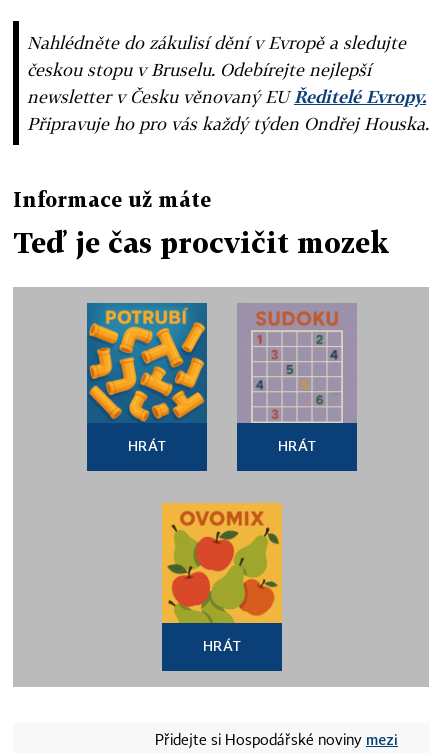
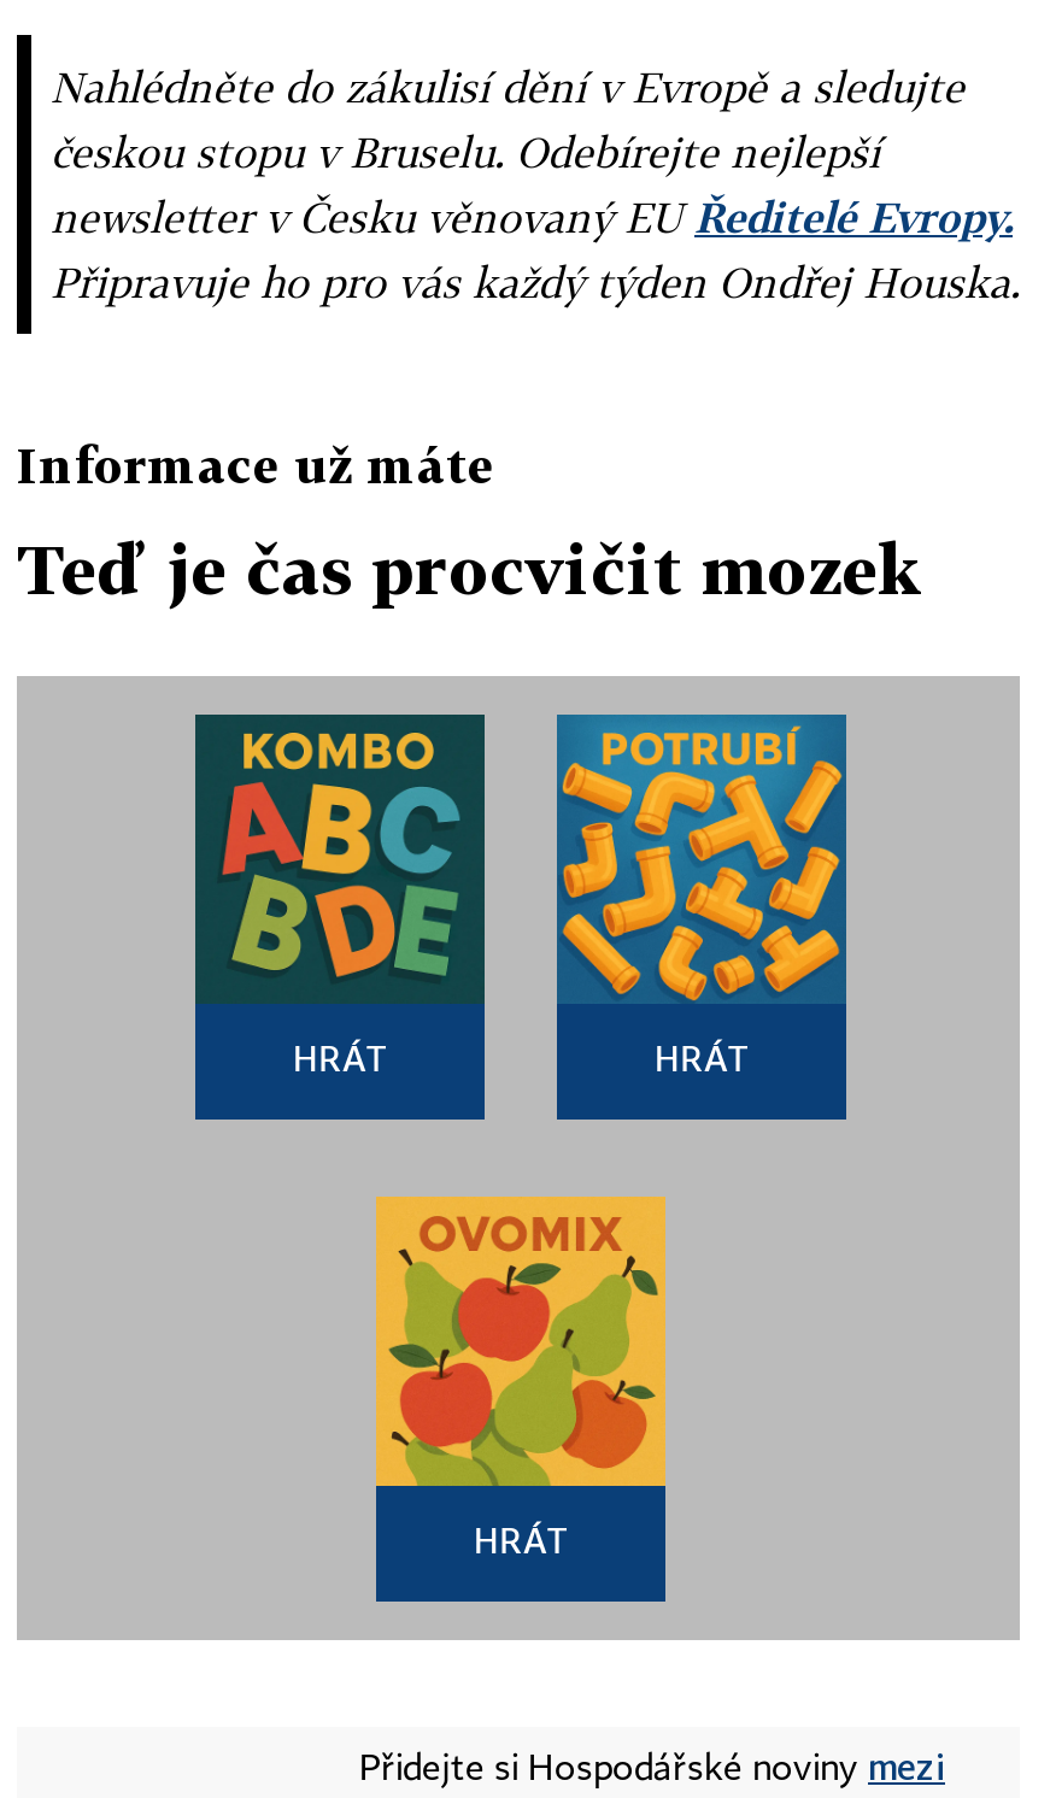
- [image]
+ [image]

- [image]
+ [image]
